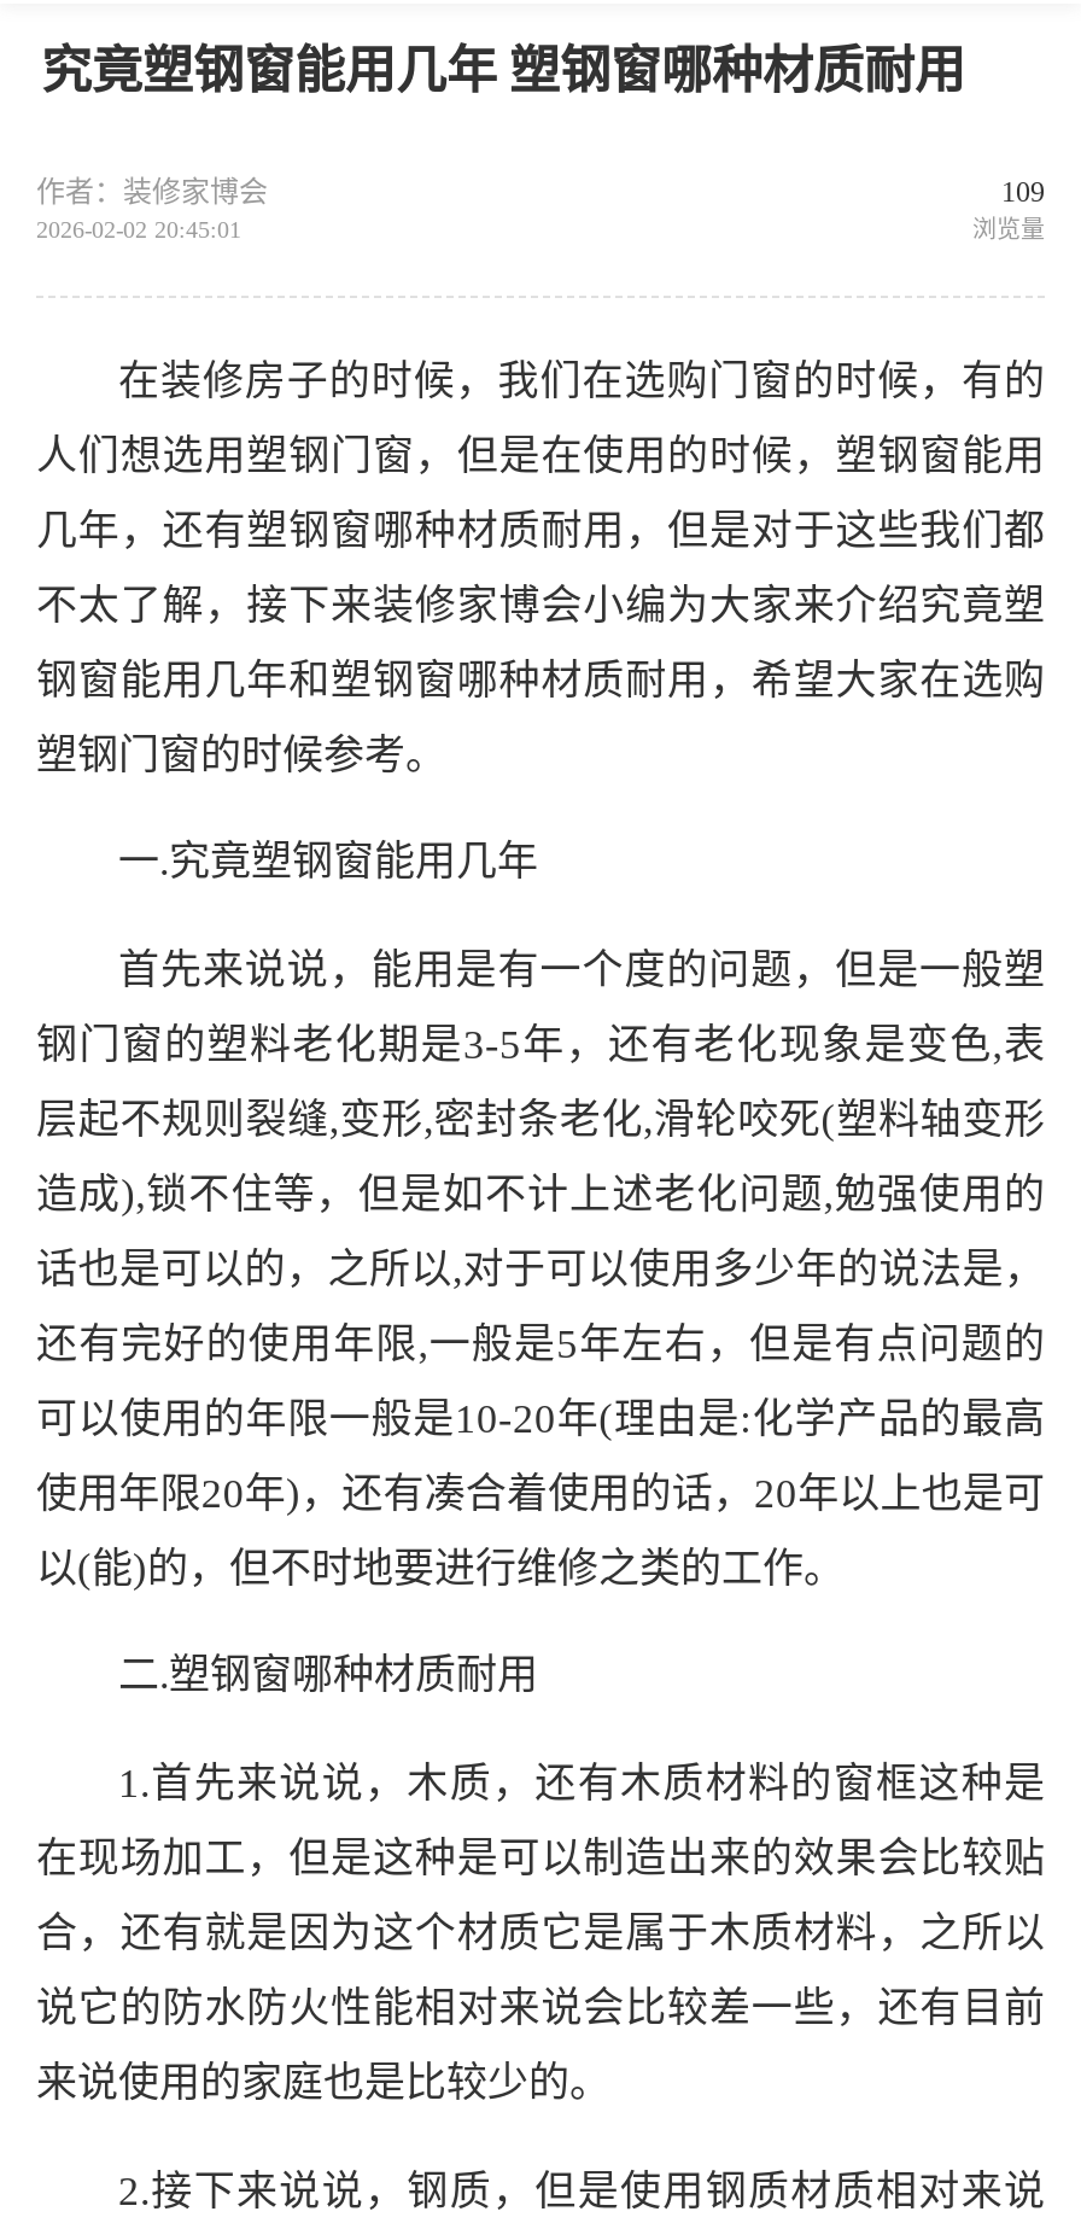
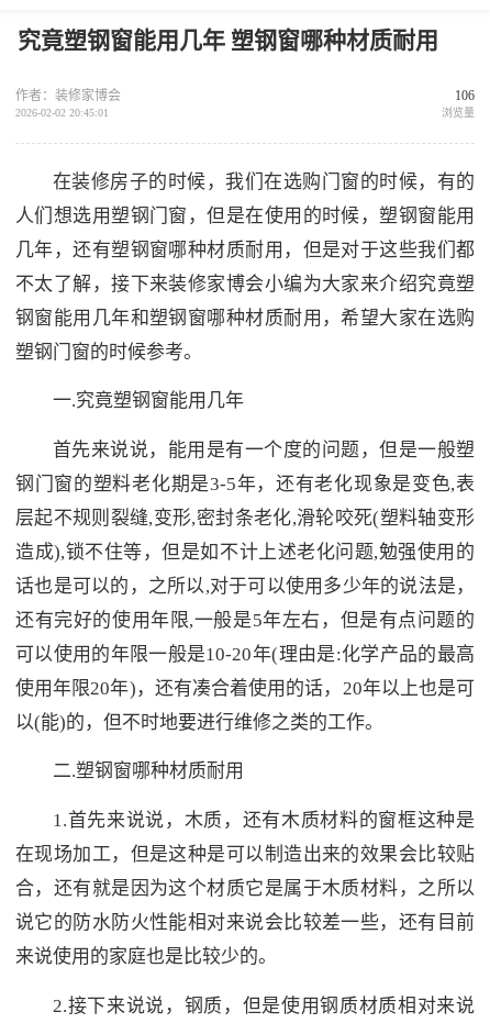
- 109
+ 106
